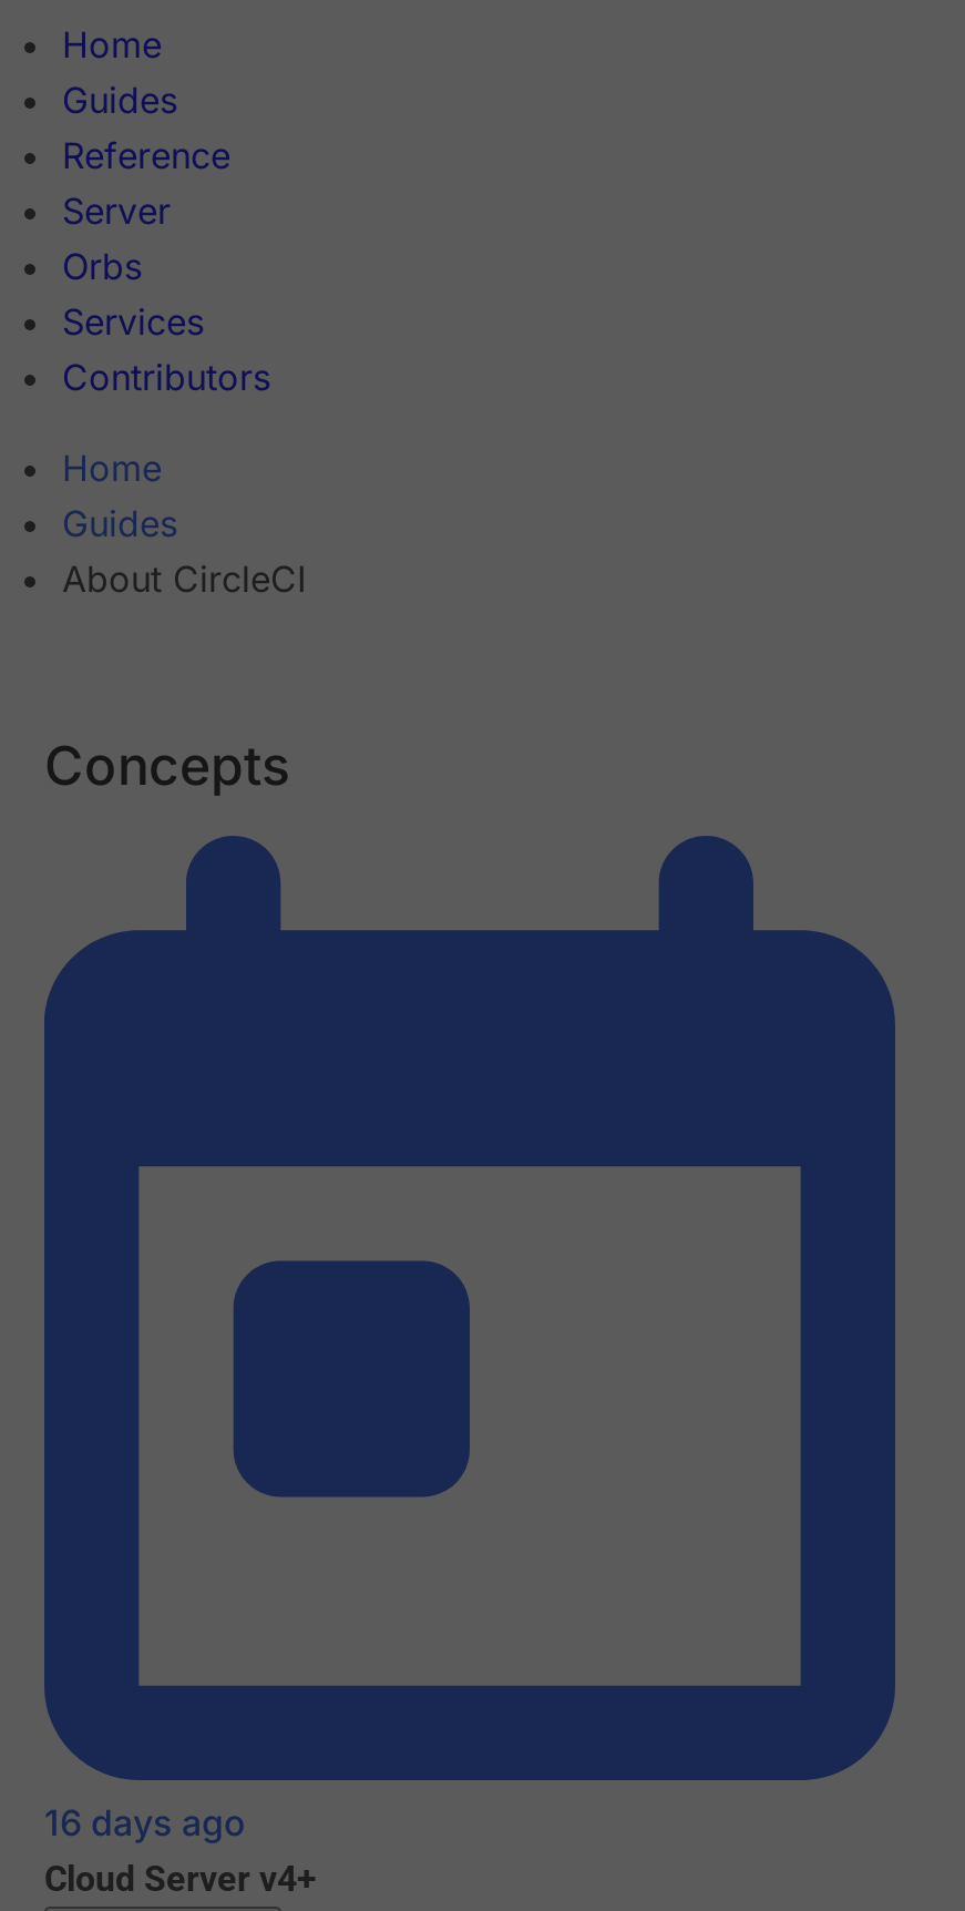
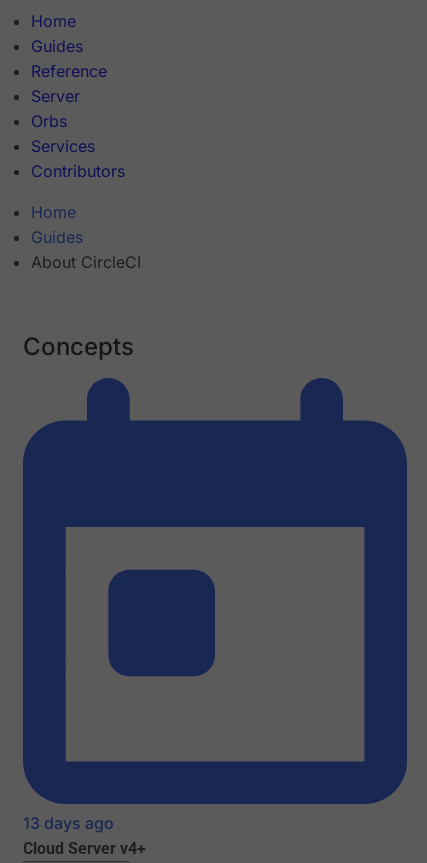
- 16 days ago
+ 13 days ago
